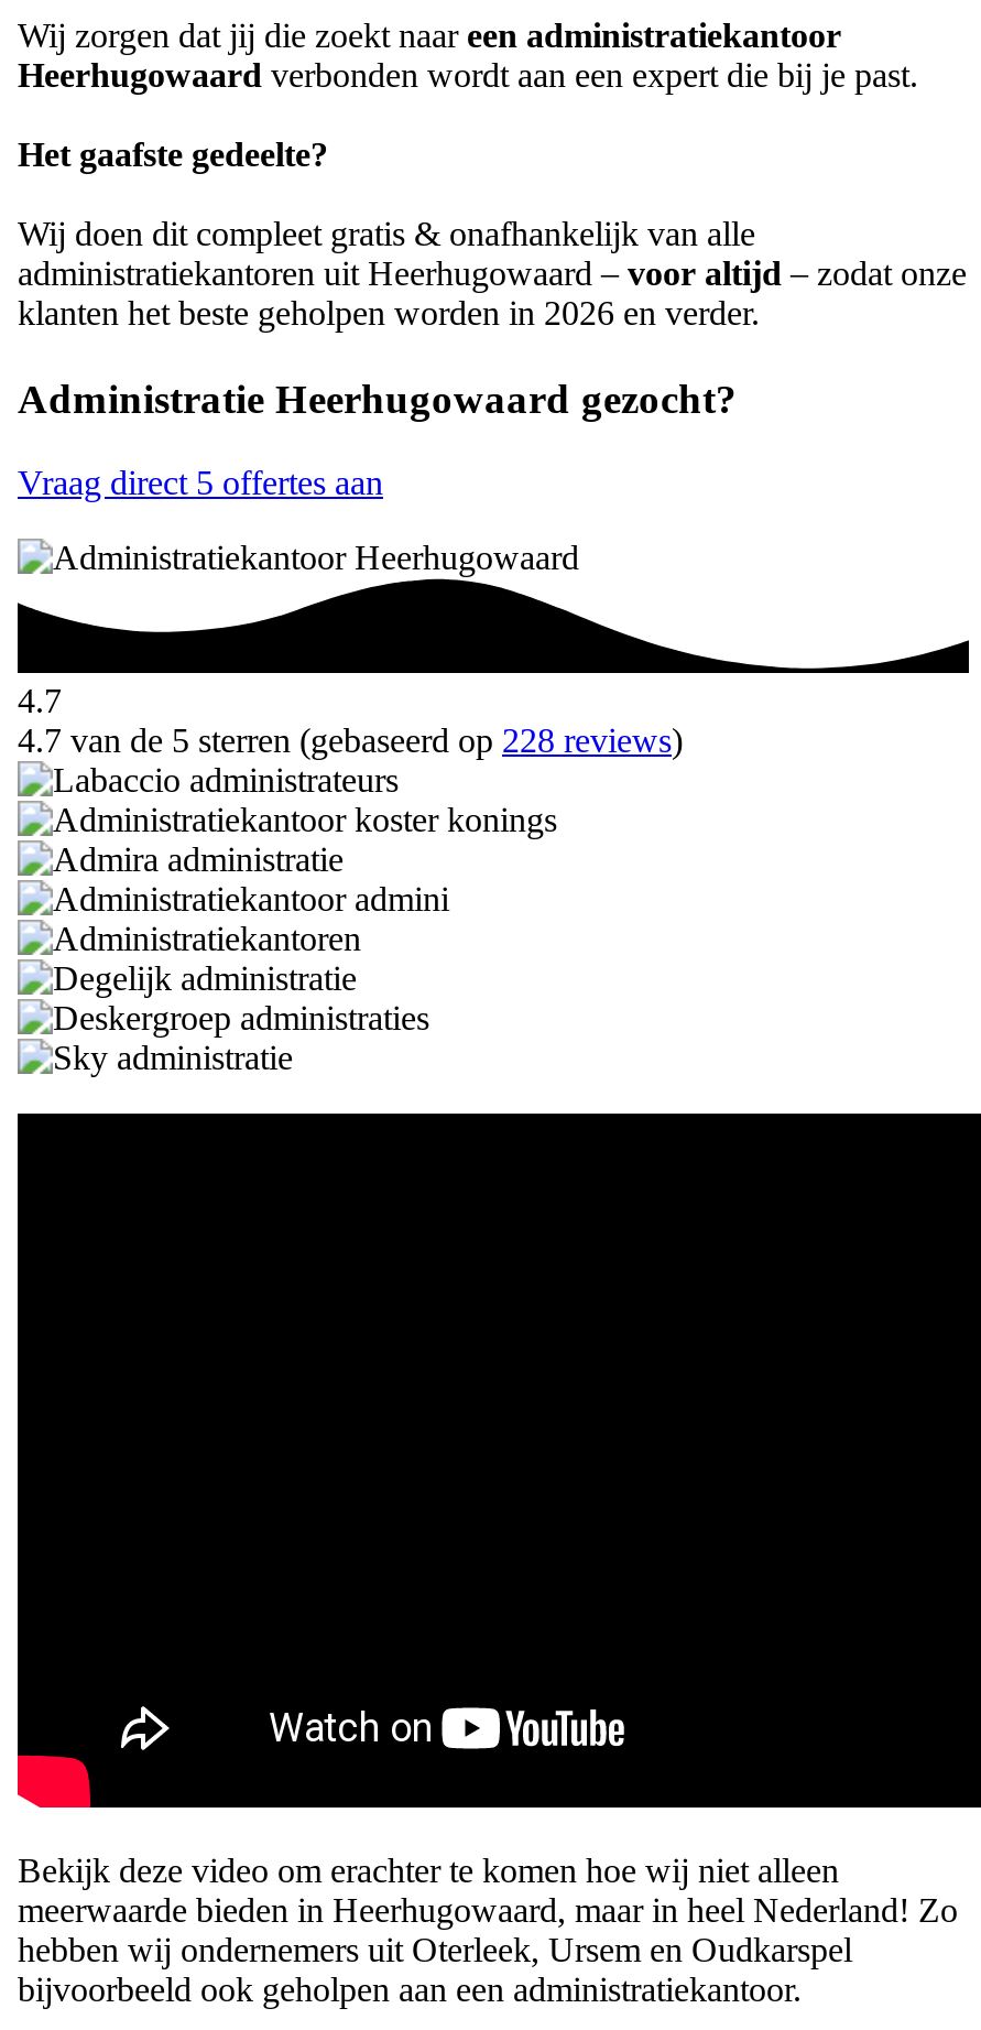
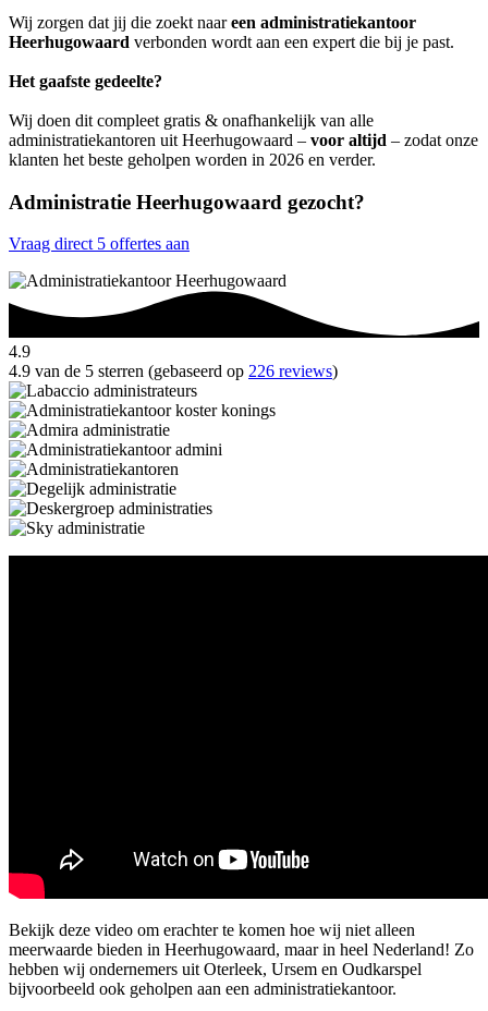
- 4.7
+ 4.9

- 4.7 van de 5 sterren (gebaseerd op 228 reviews)
+ 4.9 van de 5 sterren (gebaseerd op 226 reviews)
